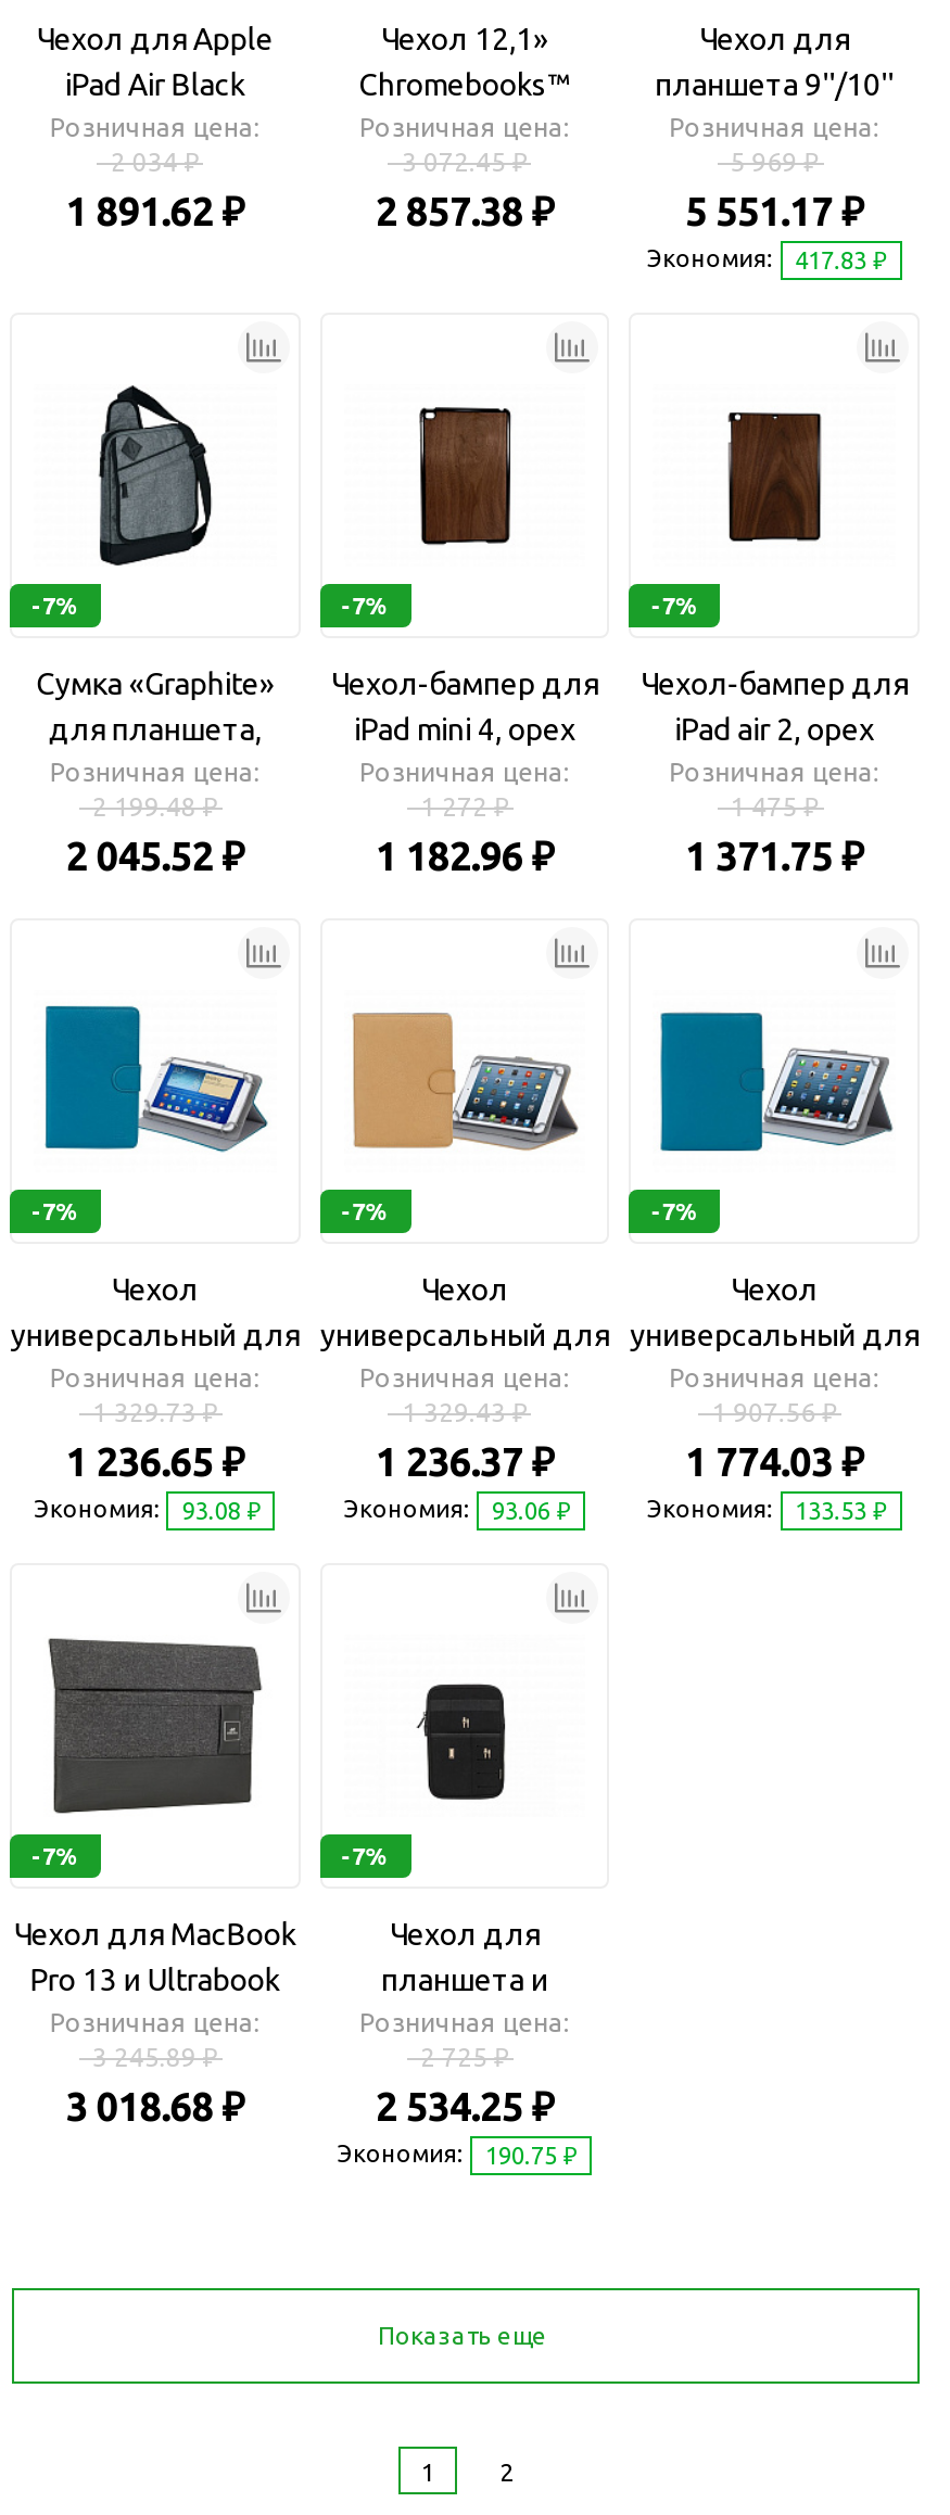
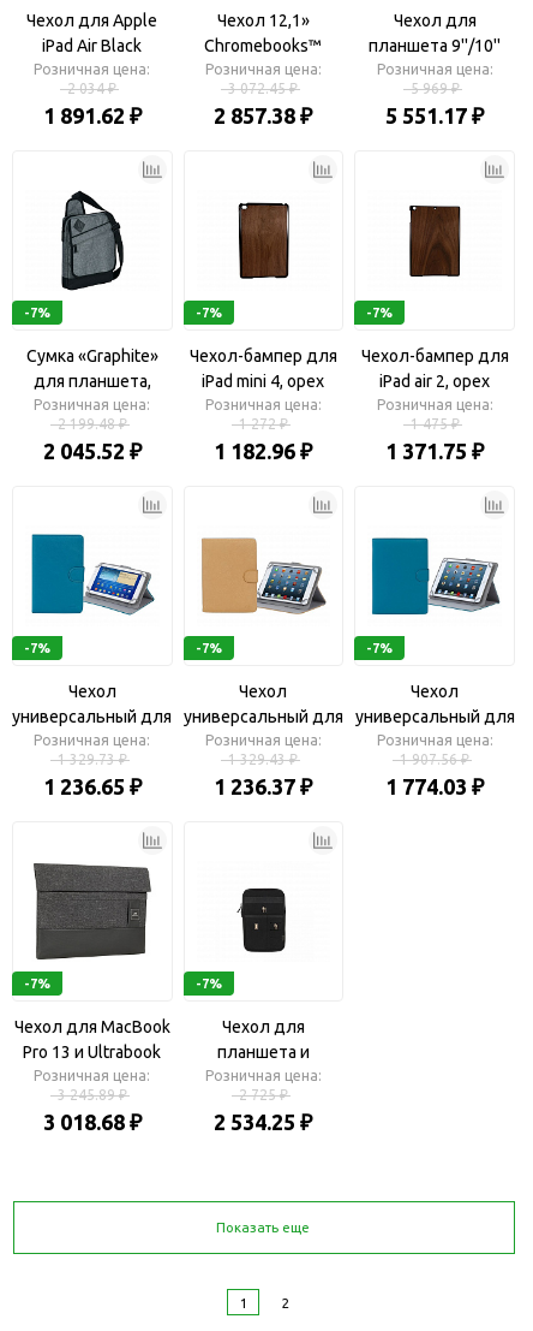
- Экономия:
- 417.83 ₽

- Экономия:
- 93.08 ₽

- Экономия:
- 93.06 ₽

- Экономия:
- 133.53 ₽

- Экономия:
- 190.75 ₽
